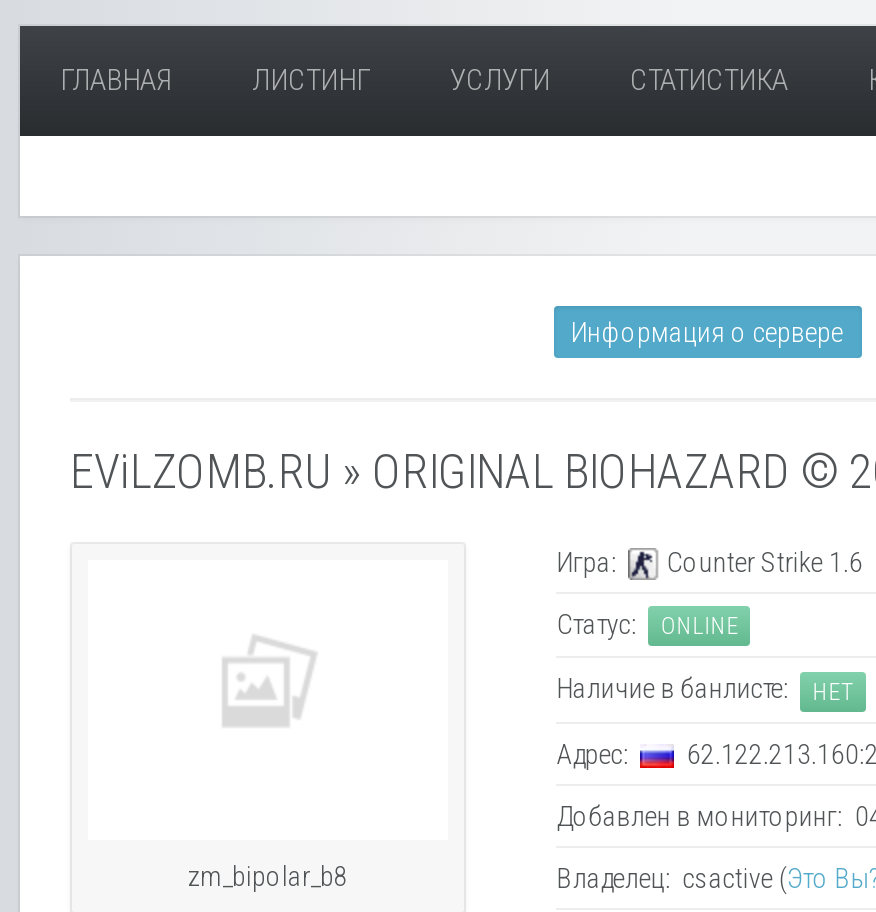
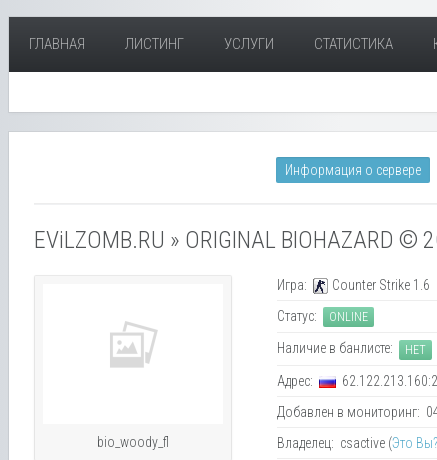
- zm_bipolar_b8
+ bio_woody_fl
